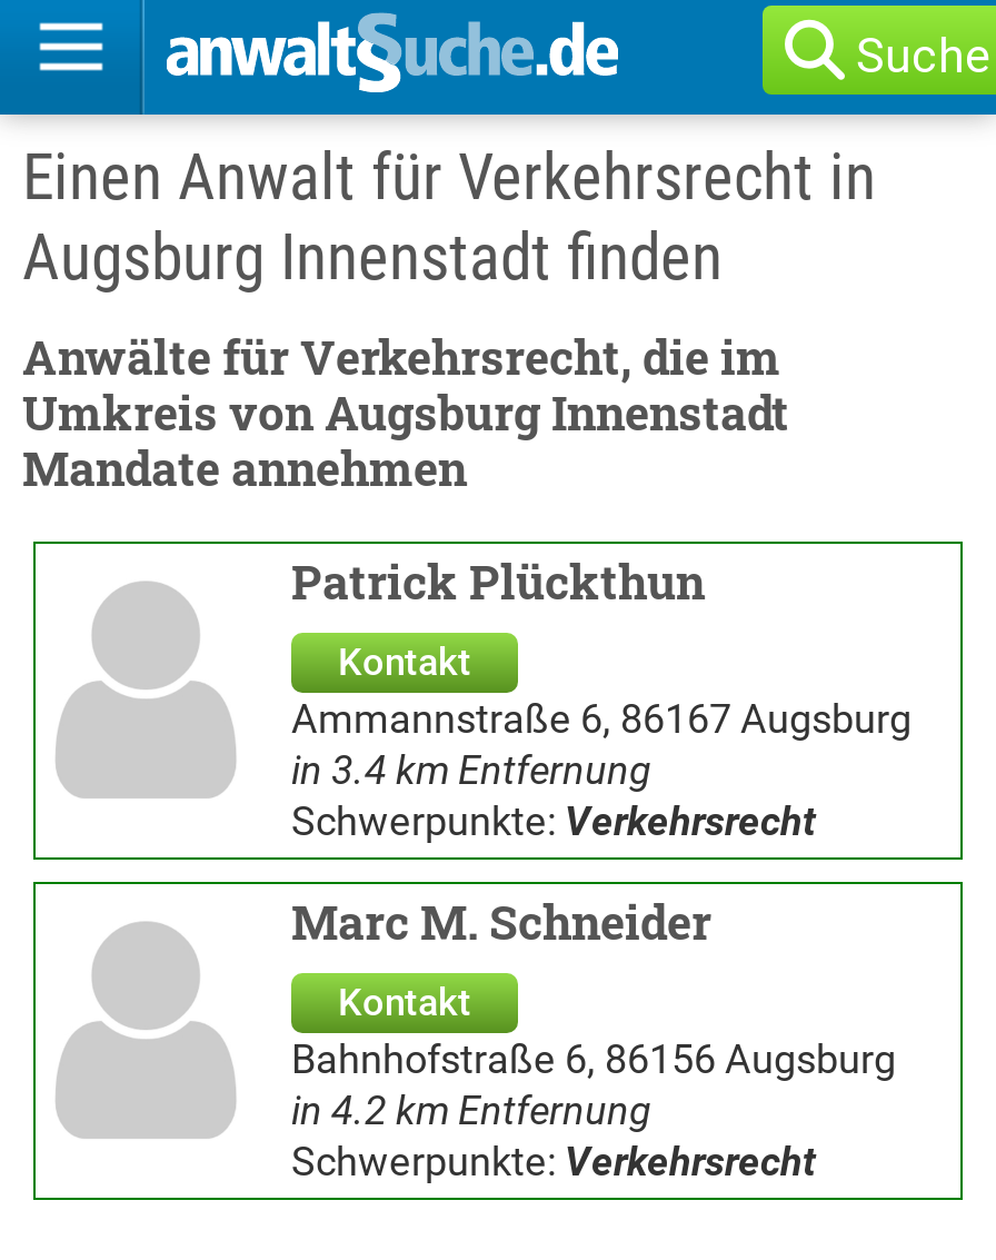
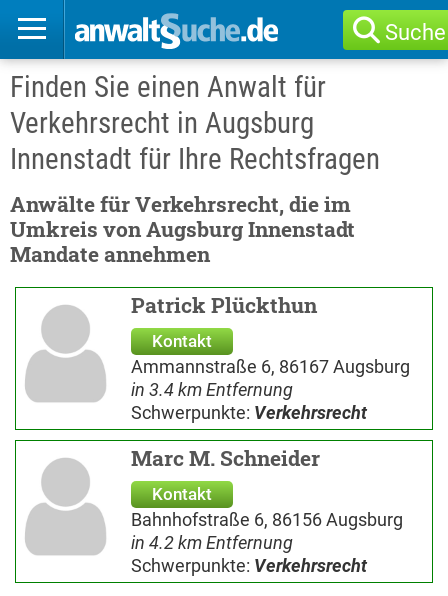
- Einen Anwalt für Verkehrsrecht in
- Augsburg Innenstadt finden
+ Finden Sie einen Anwalt für
+ Verkehrsrecht in Augsburg
+ Innenstadt für Ihre Rechtsfragen
